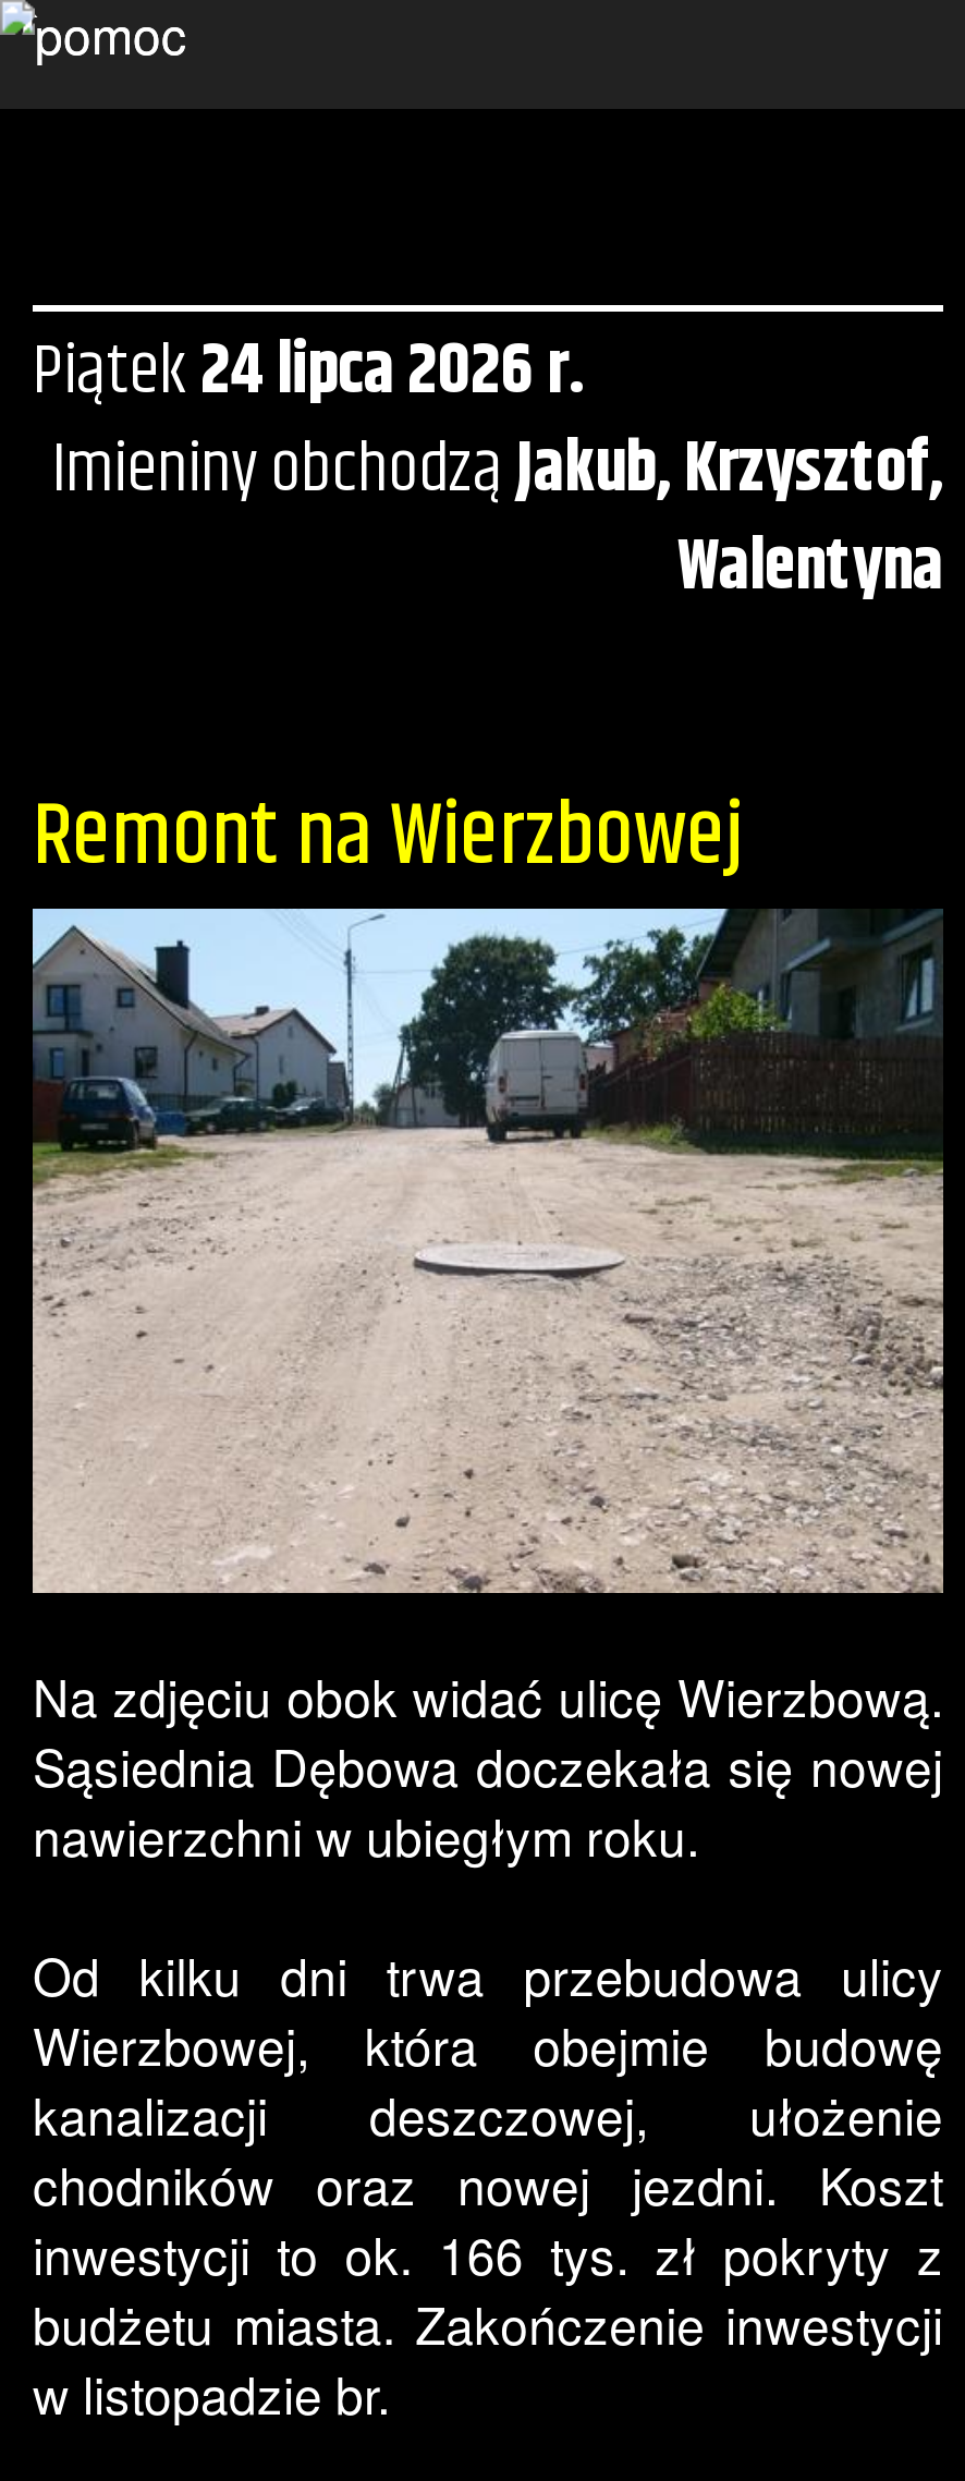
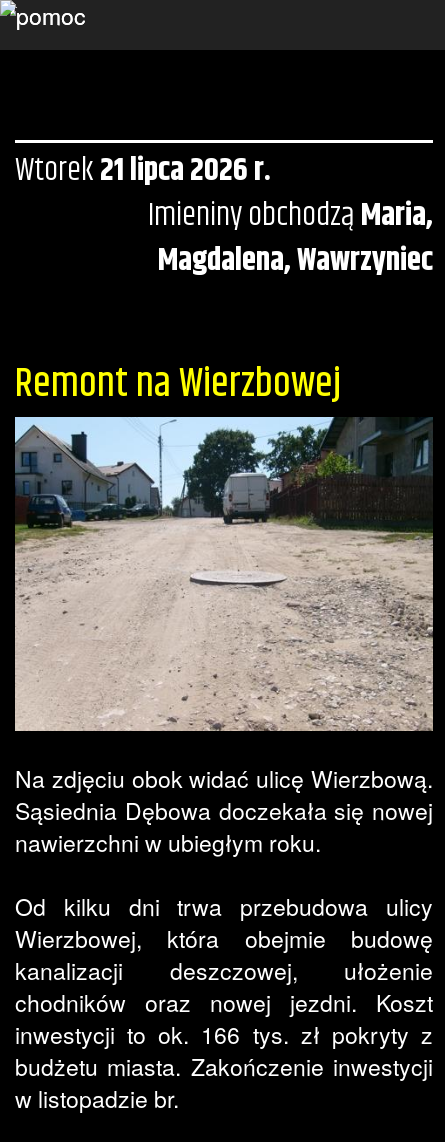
- Piątek24 lipca 2026 r.
- Imieniny obchodząJakub, Krzysztof,
- Walentyna
+ Wtorek21 lipca 2026 r.
+ Imieniny obchodząMaria,
+ Magdalena, Wawrzyniec
